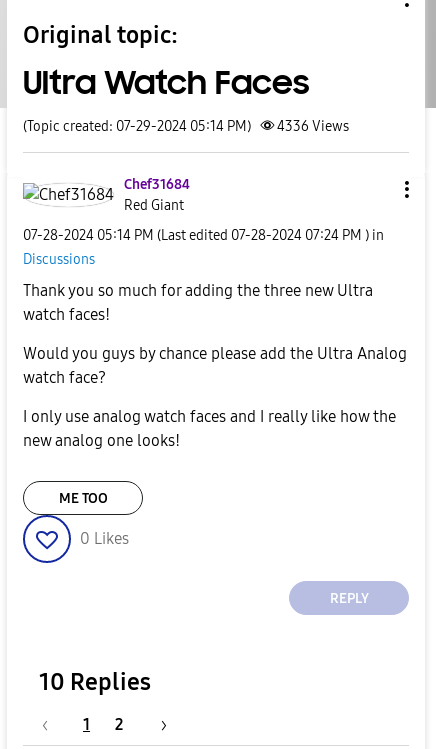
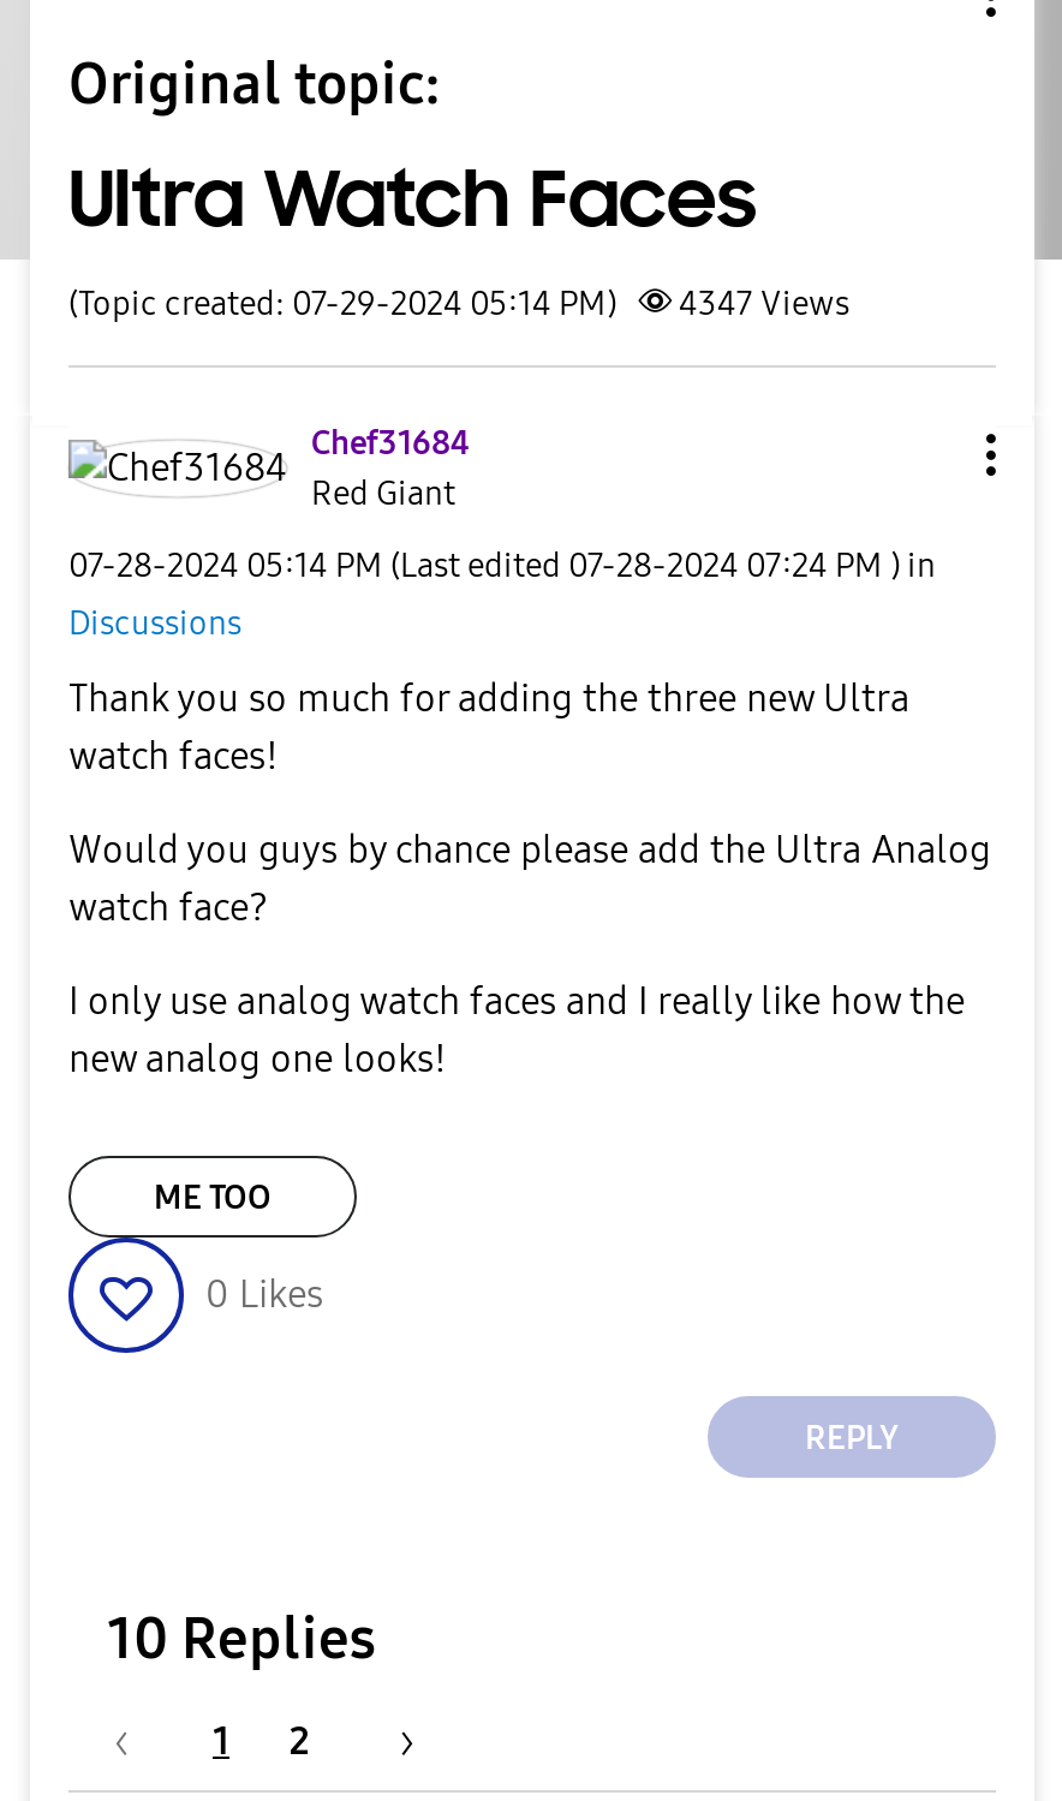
- (Topic created: 07-29-2024 05:14 PM) 4336 Views
+ (Topic created: 07-29-2024 05:14 PM) 4347 Views
